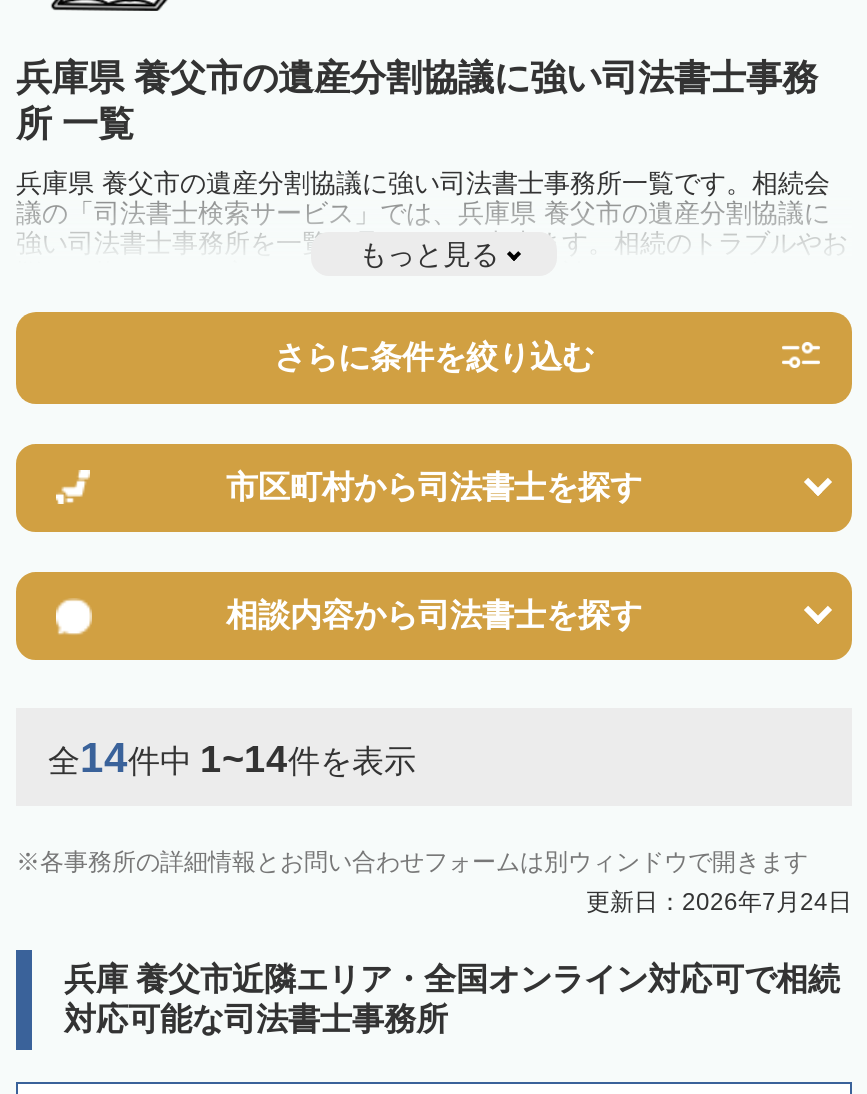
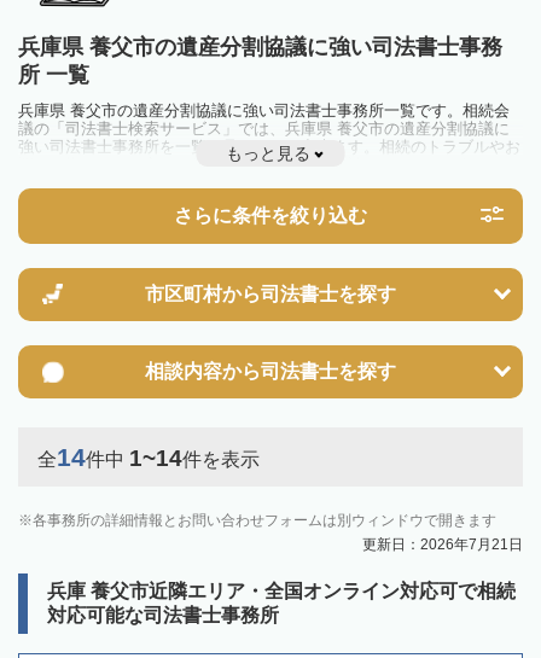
- 更新日：2026年7月24日
+ 更新日：2026年7月21日
